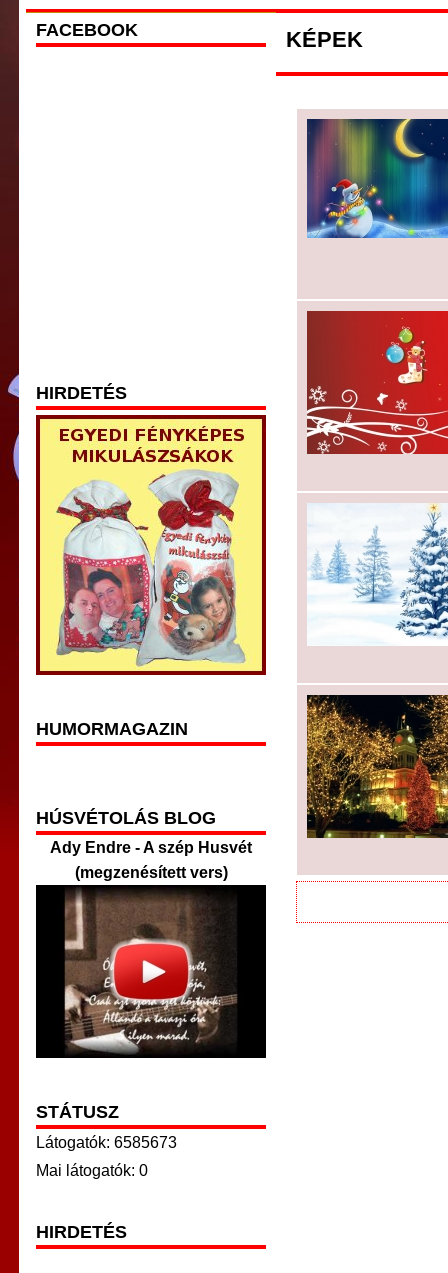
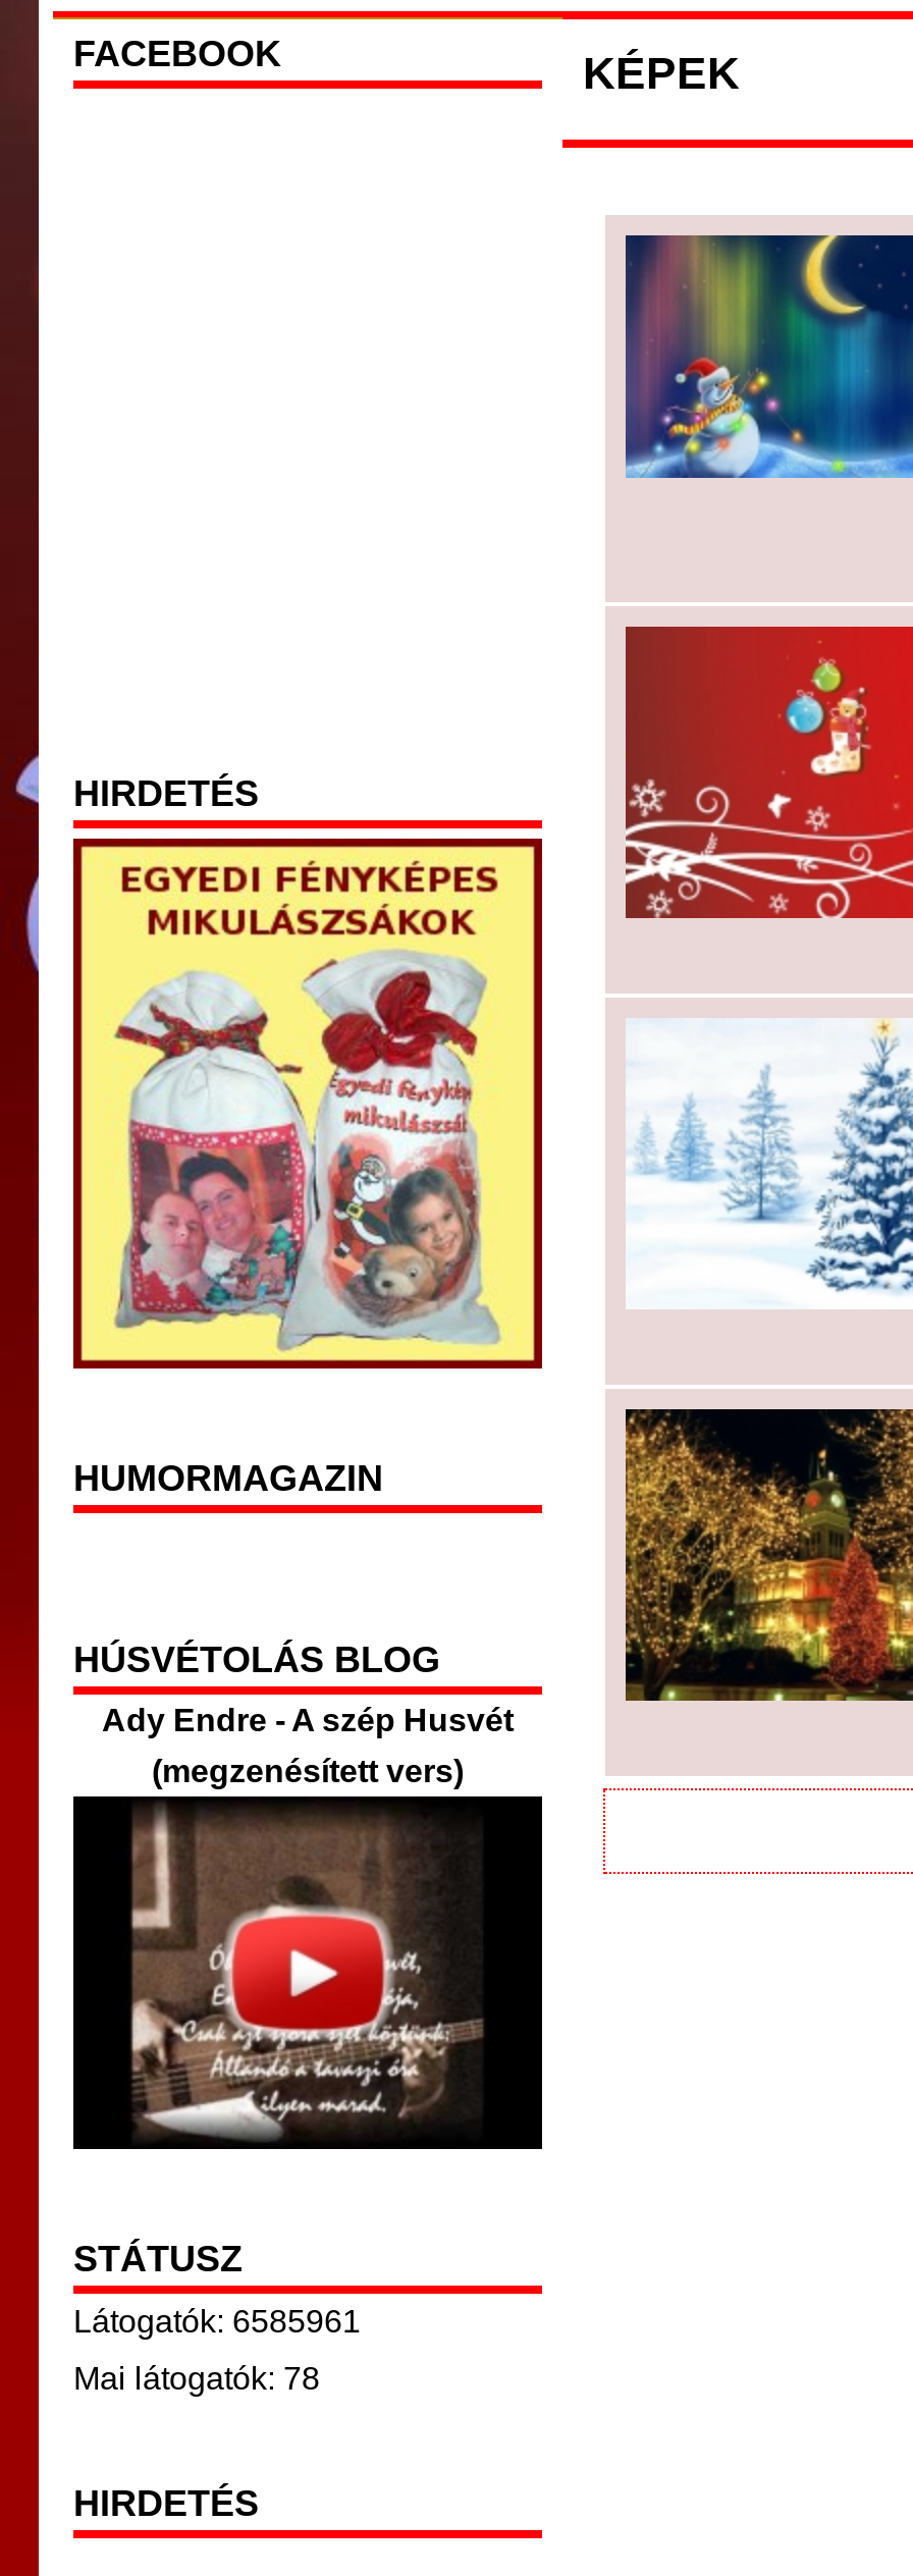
- Látogatók: 6585673
+ Látogatók: 6585961

- Mai látogatók: 0
+ Mai látogatók: 78
